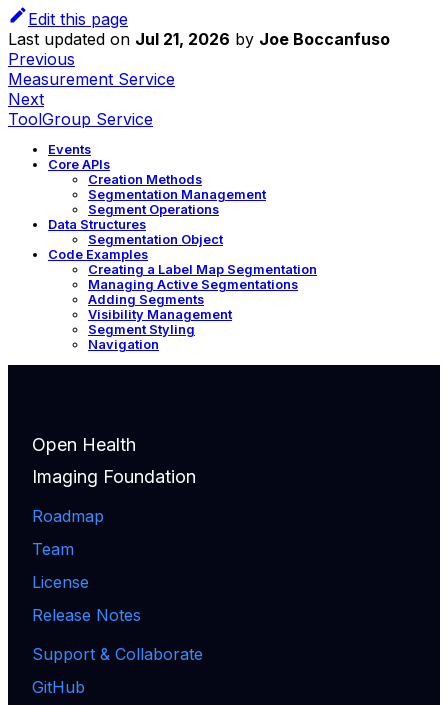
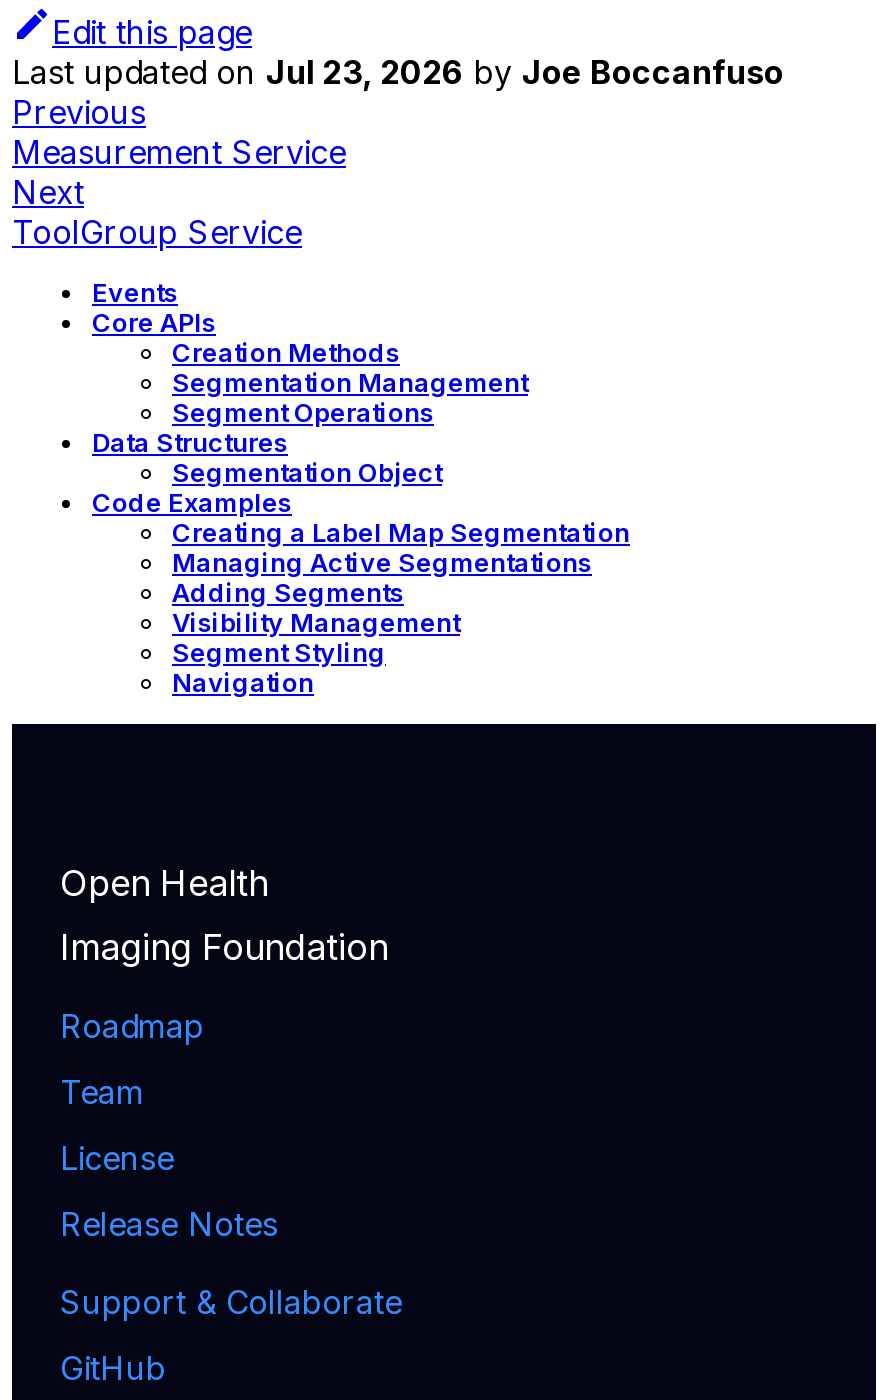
- Last updated on Jul 21, 2026 by Joe Boccanfuso
+ Last updated on Jul 23, 2026 by Joe Boccanfuso
